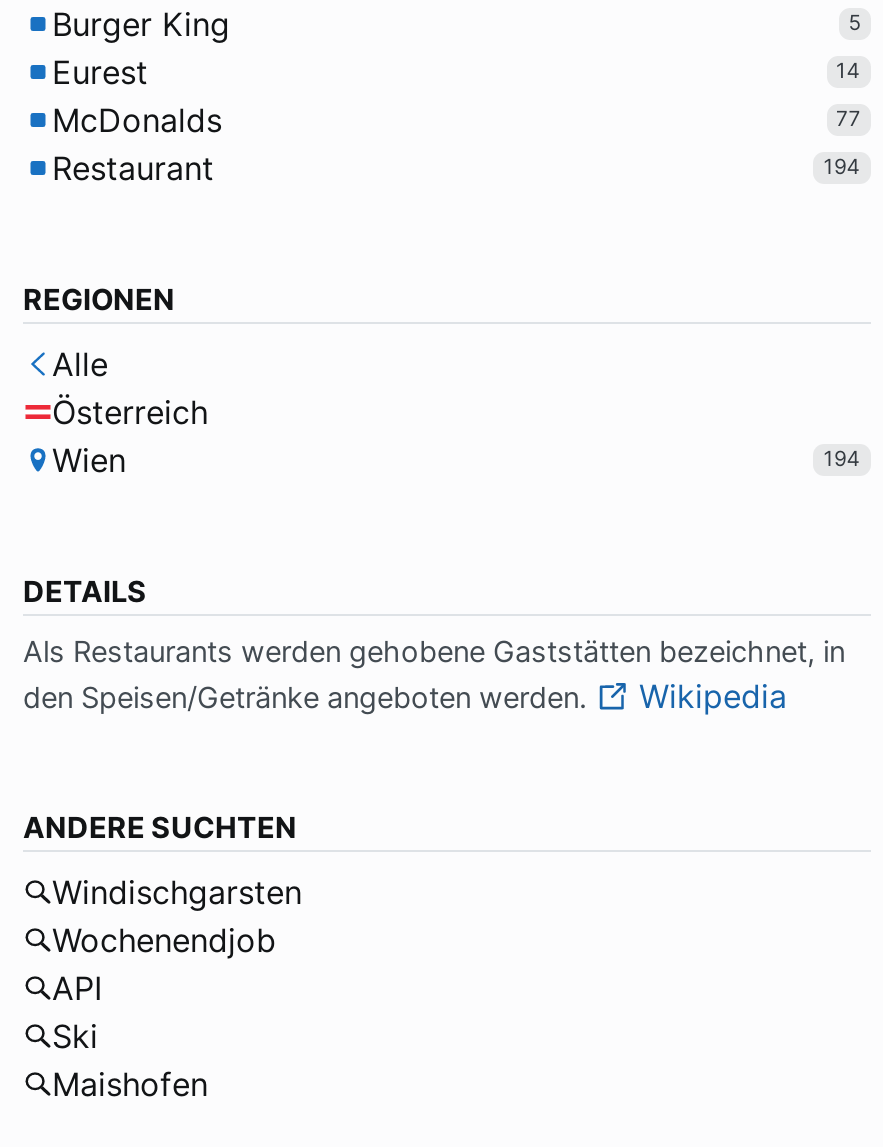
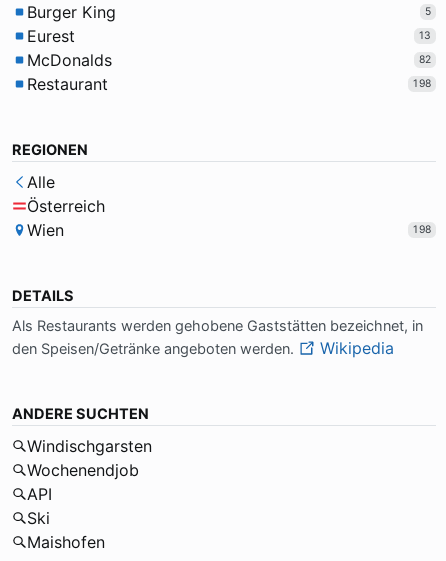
- 14
+ 13

- 77
+ 82

- 194
+ 198

- 194
+ 198
